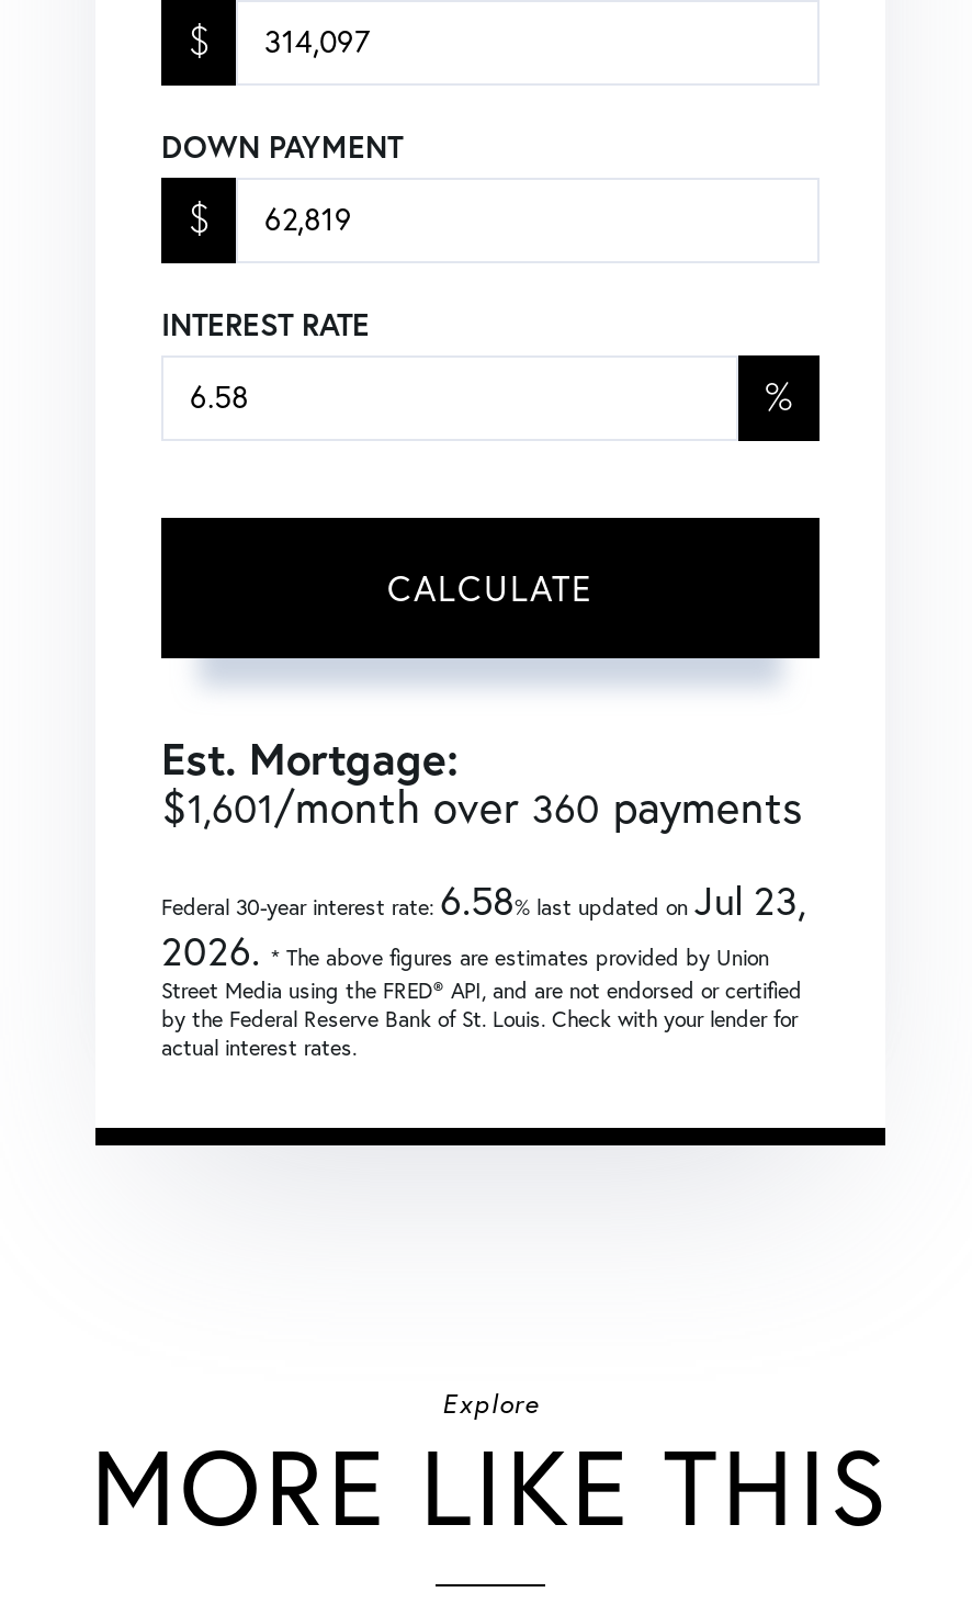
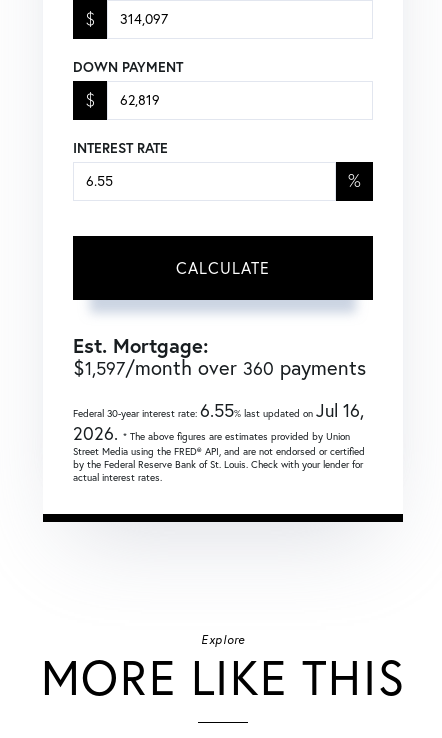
- $1,601/month over 360 payments
+ $1,597/month over 360 payments

- Federal 30-year interest rate: 6.58% last updated onJul 23,
+ Federal 30-year interest rate: 6.55% last updated onJul 16,
